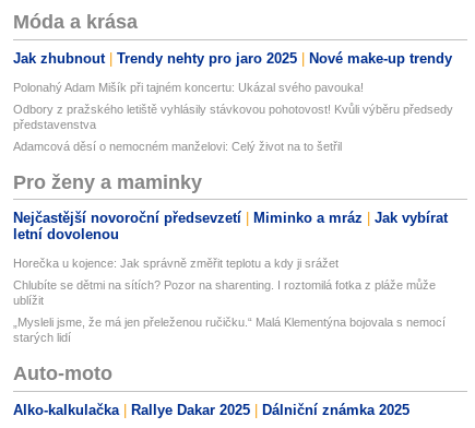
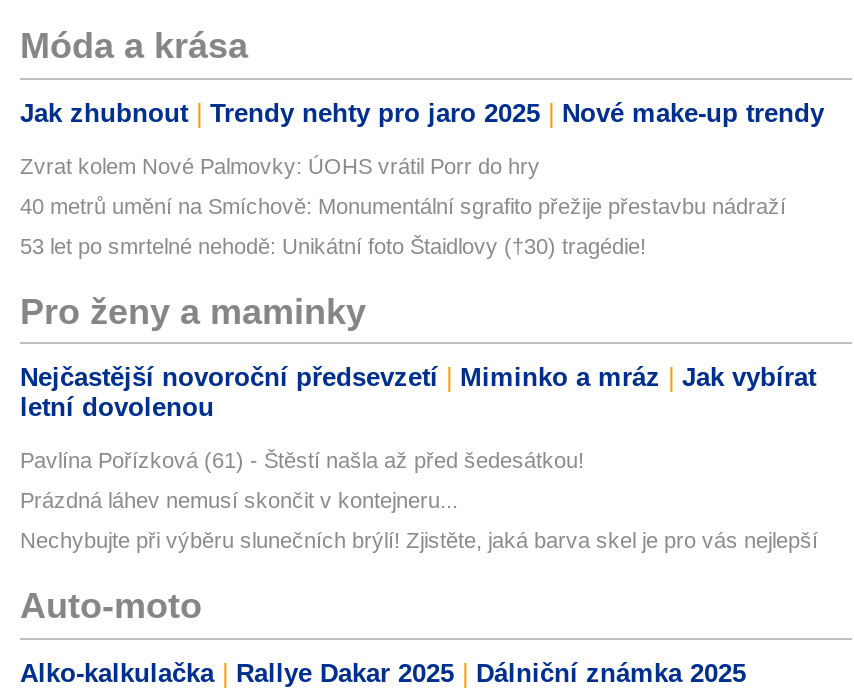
- Polonahý Adam Mišík při tajném koncertu: Ukázal svého pavouka!
+ Zvrat kolem Nové Palmovky: ÚOHS vrátil Porr do hry

- Odbory z pražského letiště vyhlásily stávkovou pohotovost! Kvůli výběru předsedy
- představenstva
+ 40 metrů umění na Smíchově: Monumentální sgrafito přežije přestavbu nádraží

- Adamcová děsí o nemocném manželovi: Celý život na to šetřil
+ 53 let po smrtelné nehodě: Unikátní foto Štaidlovy (†30) tragédie!

- Horečka u kojence: Jak správně změřit teplotu a kdy ji srážet
+ Pavlína Pořízková (61) - Štěstí našla až před šedesátkou!

- Chlubíte se dětmi na sítích? Pozor na sharenting. I roztomilá fotka z pláže může
- ublížit
+ Prázdná láhev nemusí skončit v kontejneru...

- „Mysleli jsme, že má jen přeleženou ručičku.“ Malá Klementýna bojovala s nemocí
- starých lidí
+ Nechybujte při výběru slunečních brýlí! Zjistěte, jaká barva skel je pro vás nejlepší
